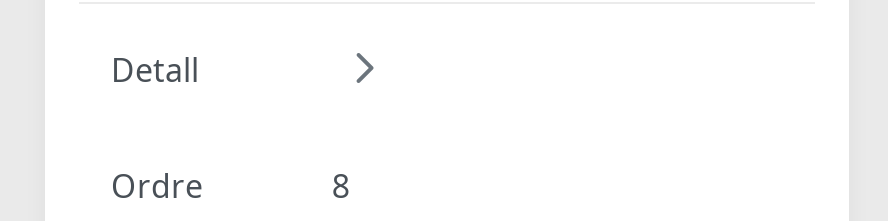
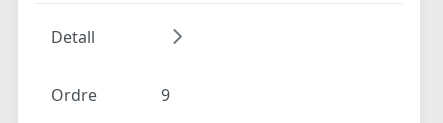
- 8
+ 9
